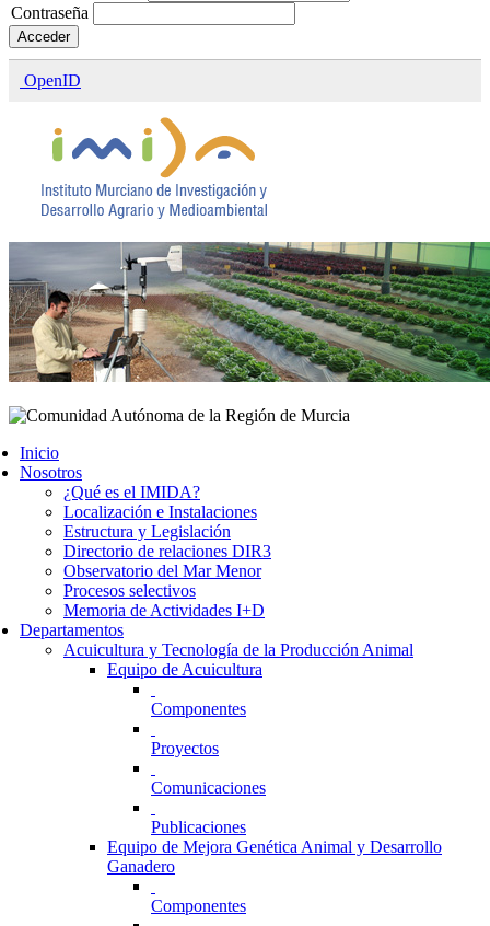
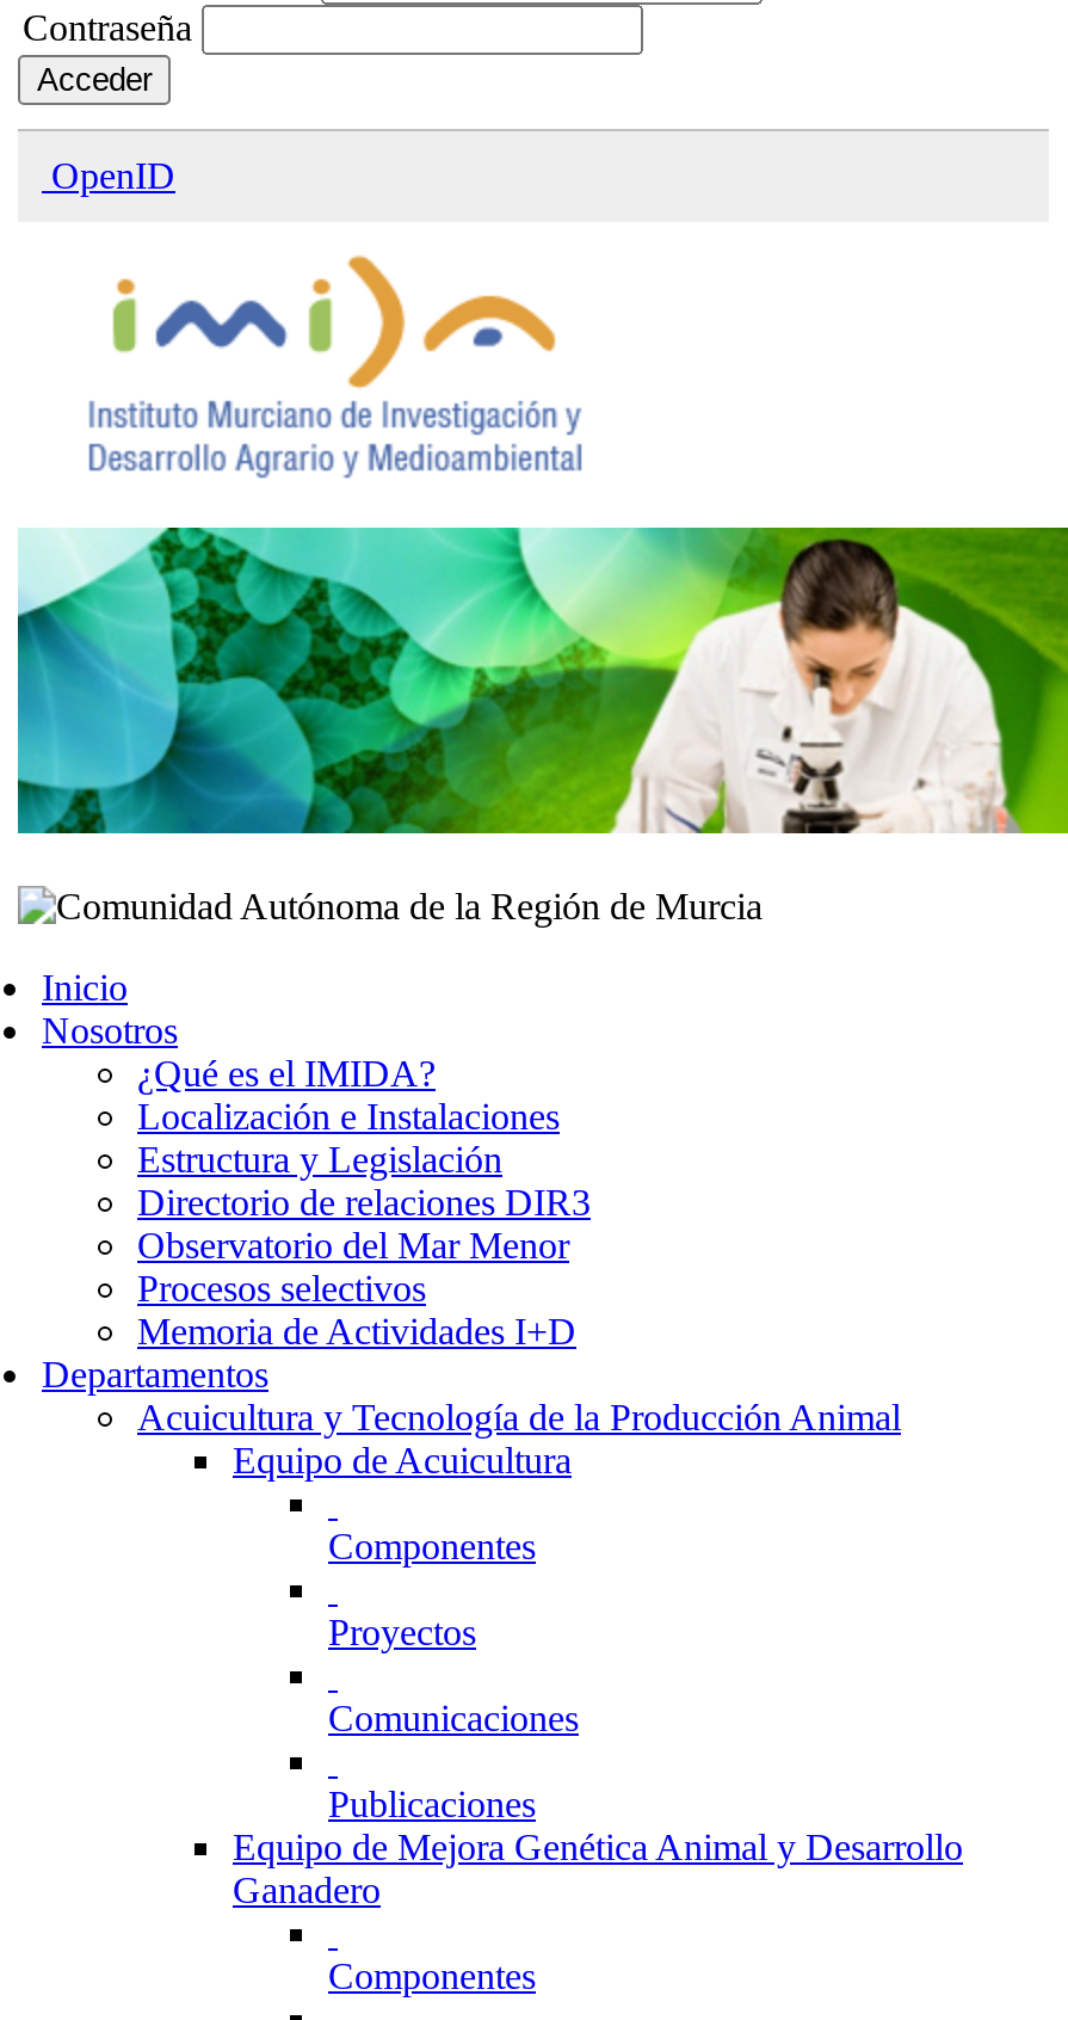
- [image]
+ [image]
